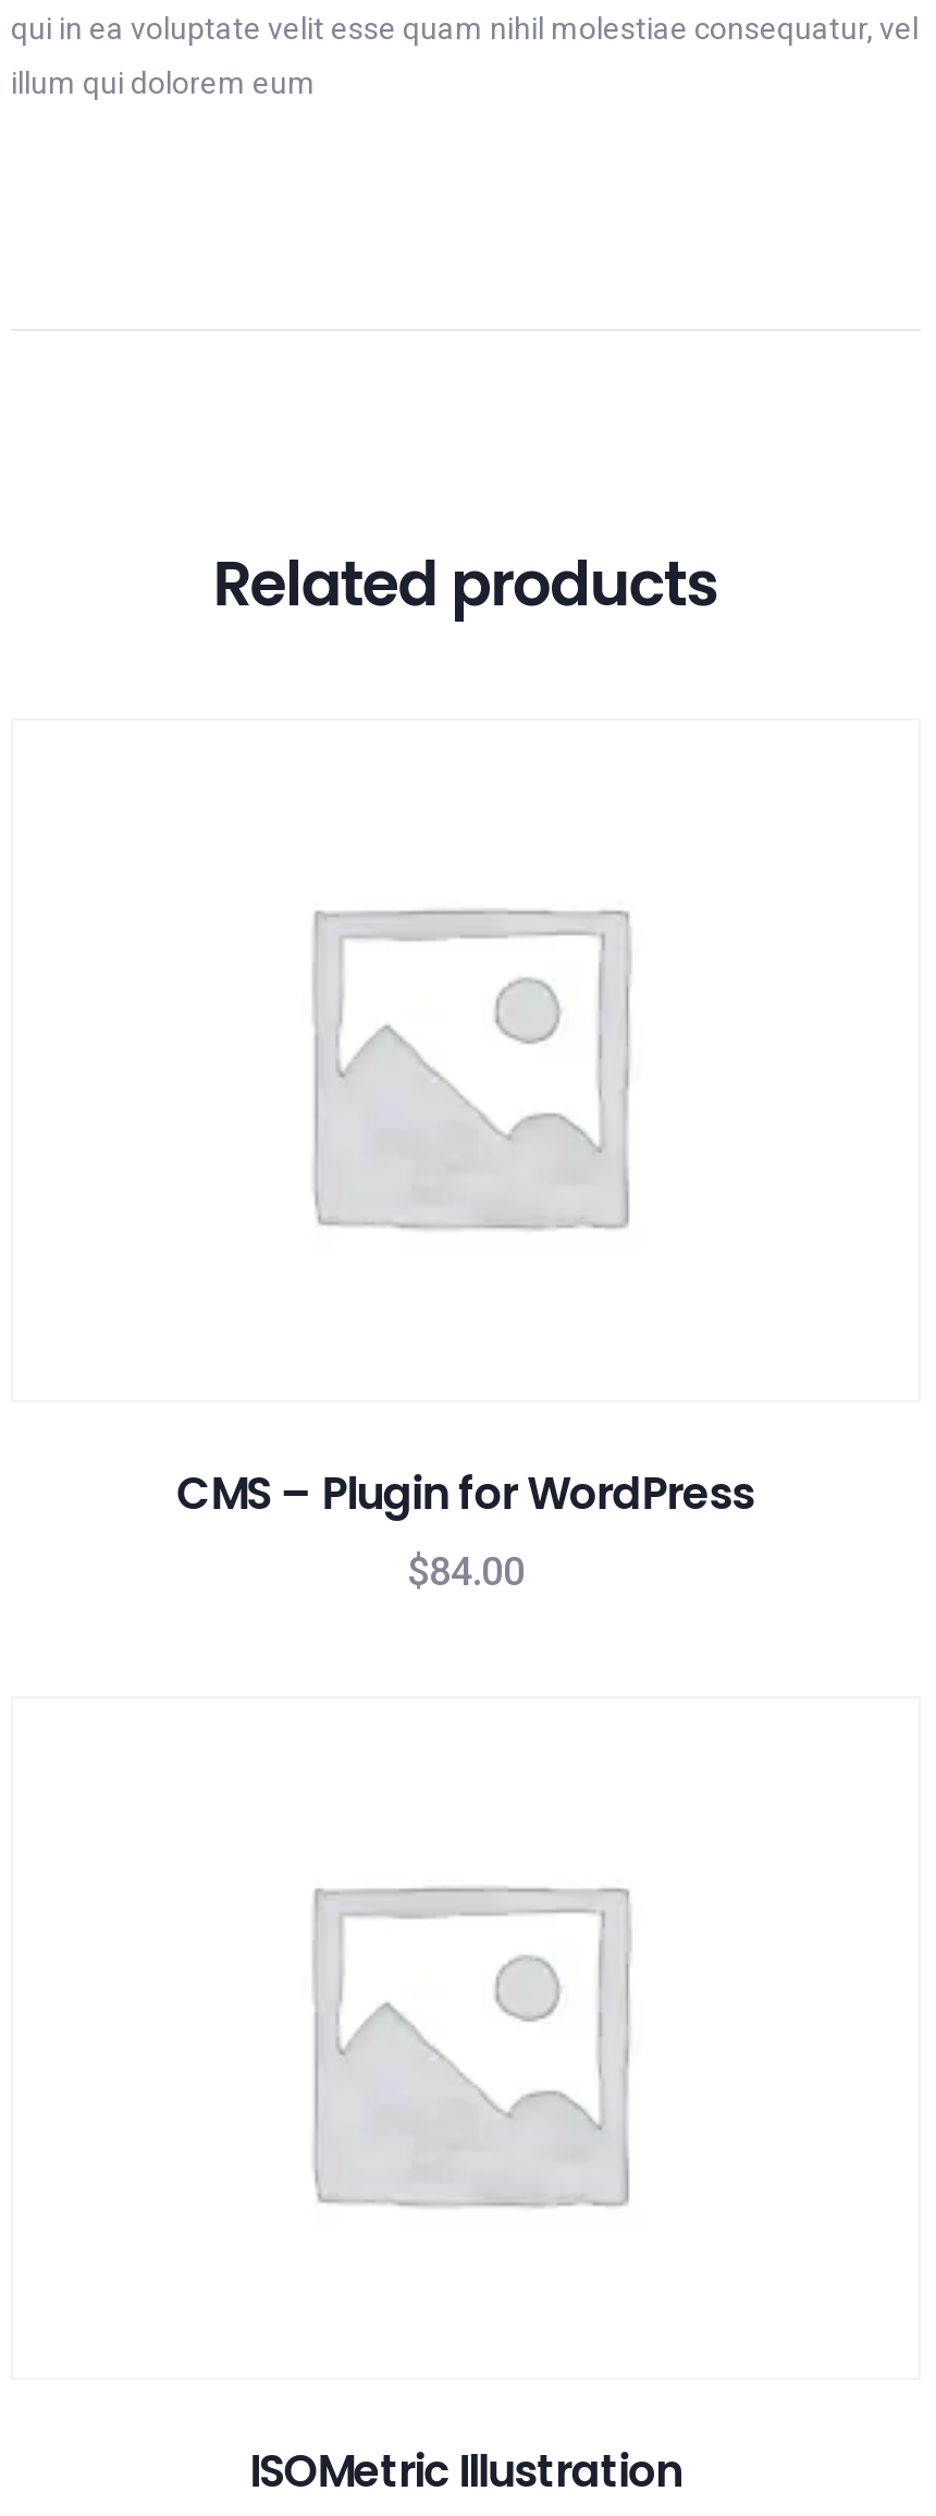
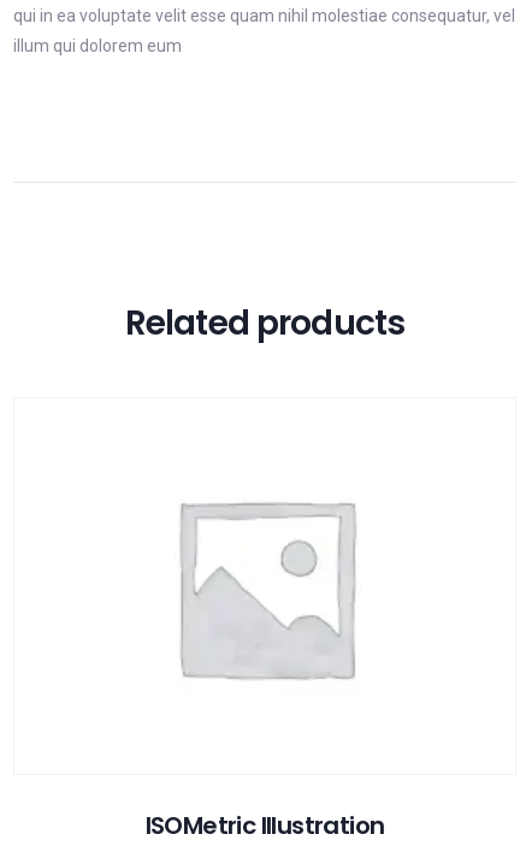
- CMS – Plugin for WordPress
- $84.00
